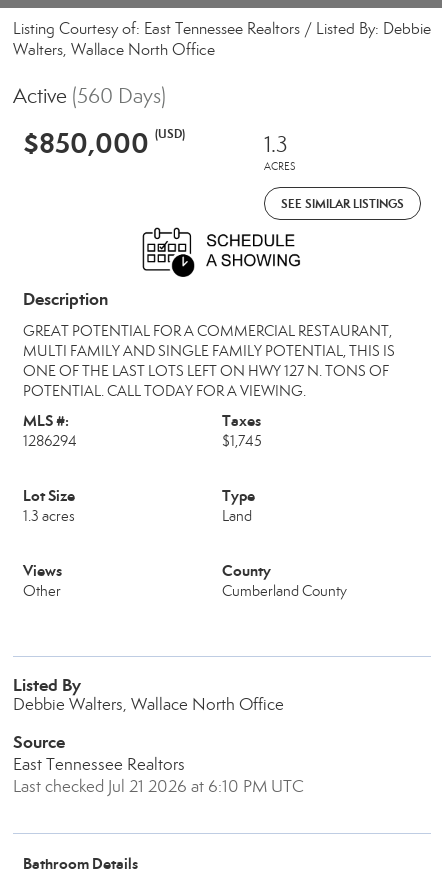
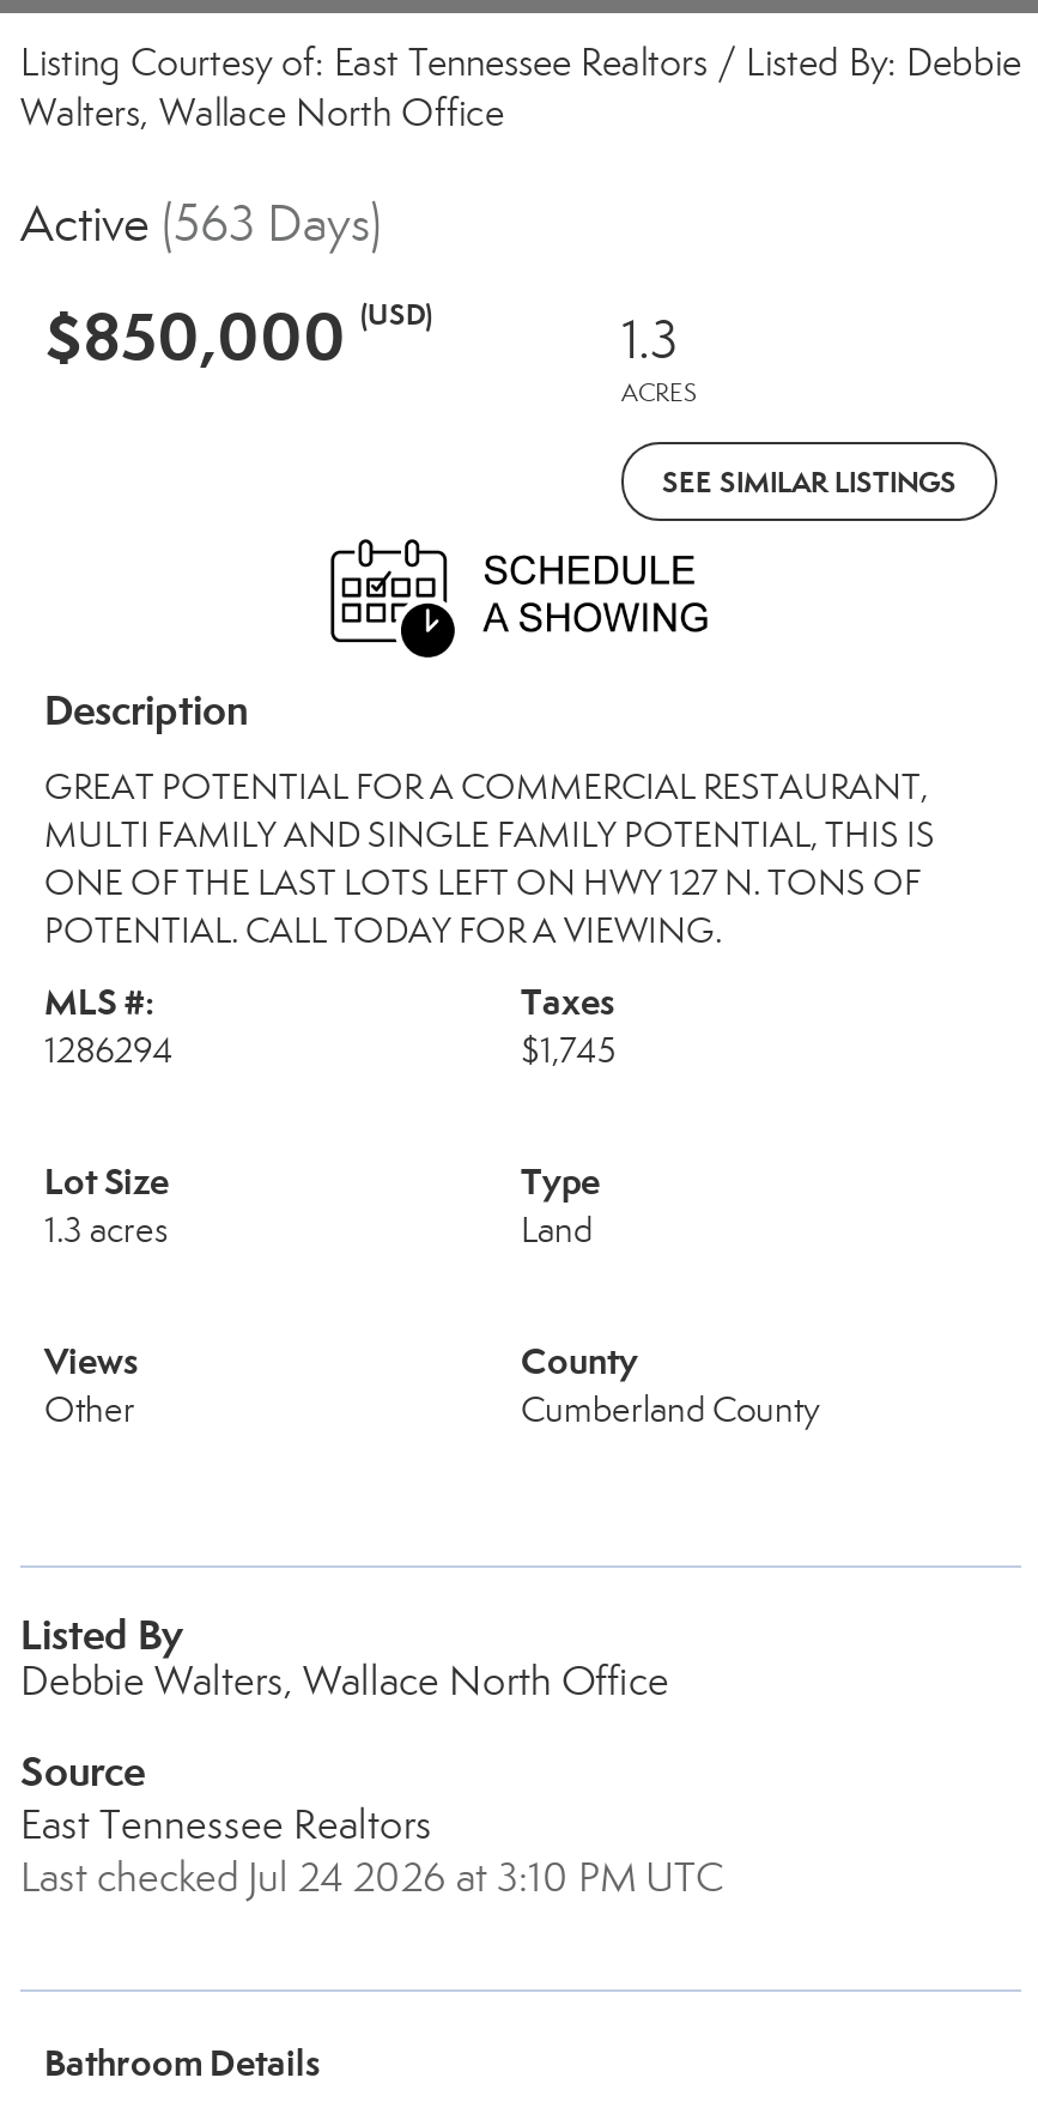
- Active (560 Days)
+ Active (563 Days)

- Last checked Jul 21 2026 at 6:10 PM UTC
+ Last checked Jul 24 2026 at 3:10 PM UTC
